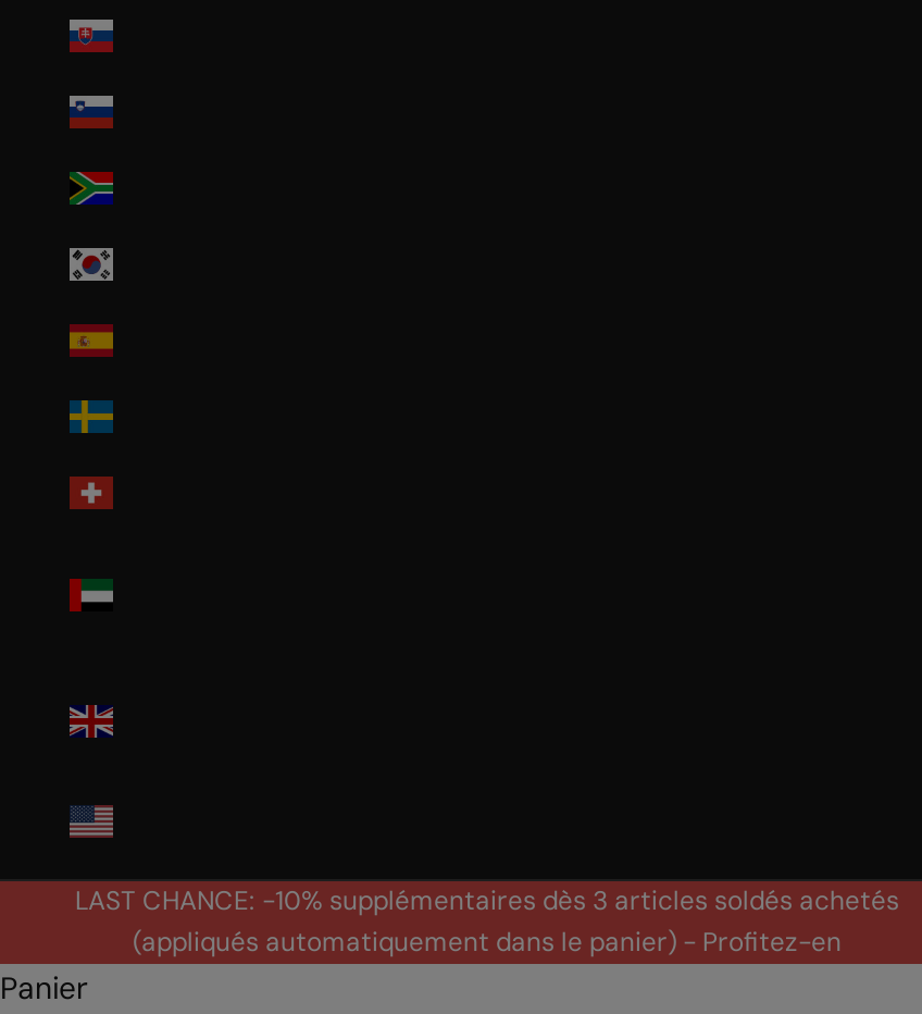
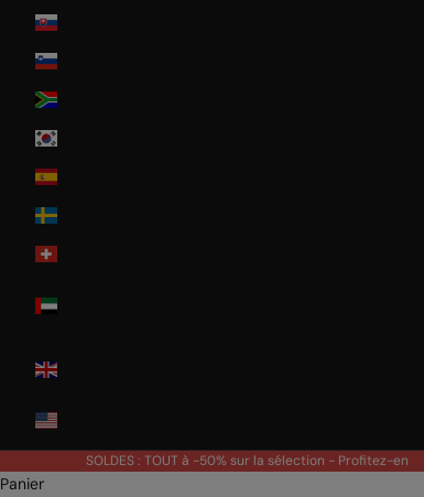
- LAST CHANCE: -10% supplémentaires dès 3 articles soldés achetés
- (appliqués automatiquement dans le panier) - Profitez-en
+ SOLDES : TOUT à -50% sur la sélection - Profitez-en
